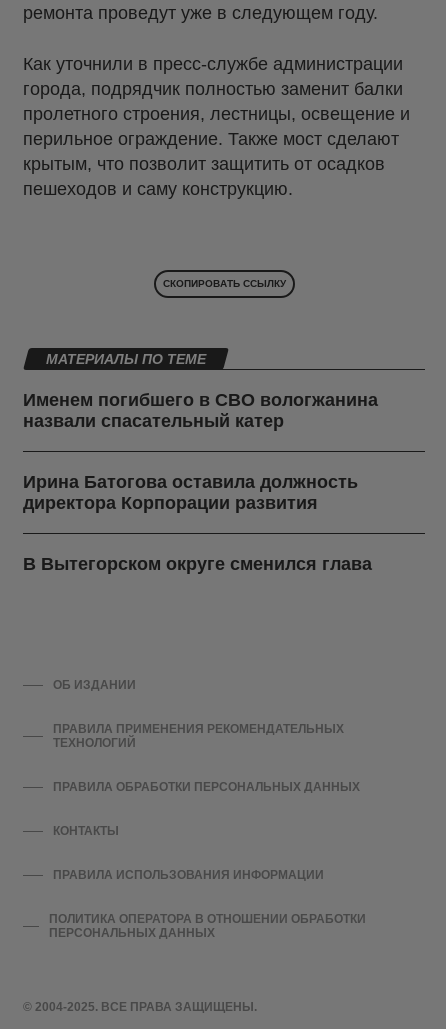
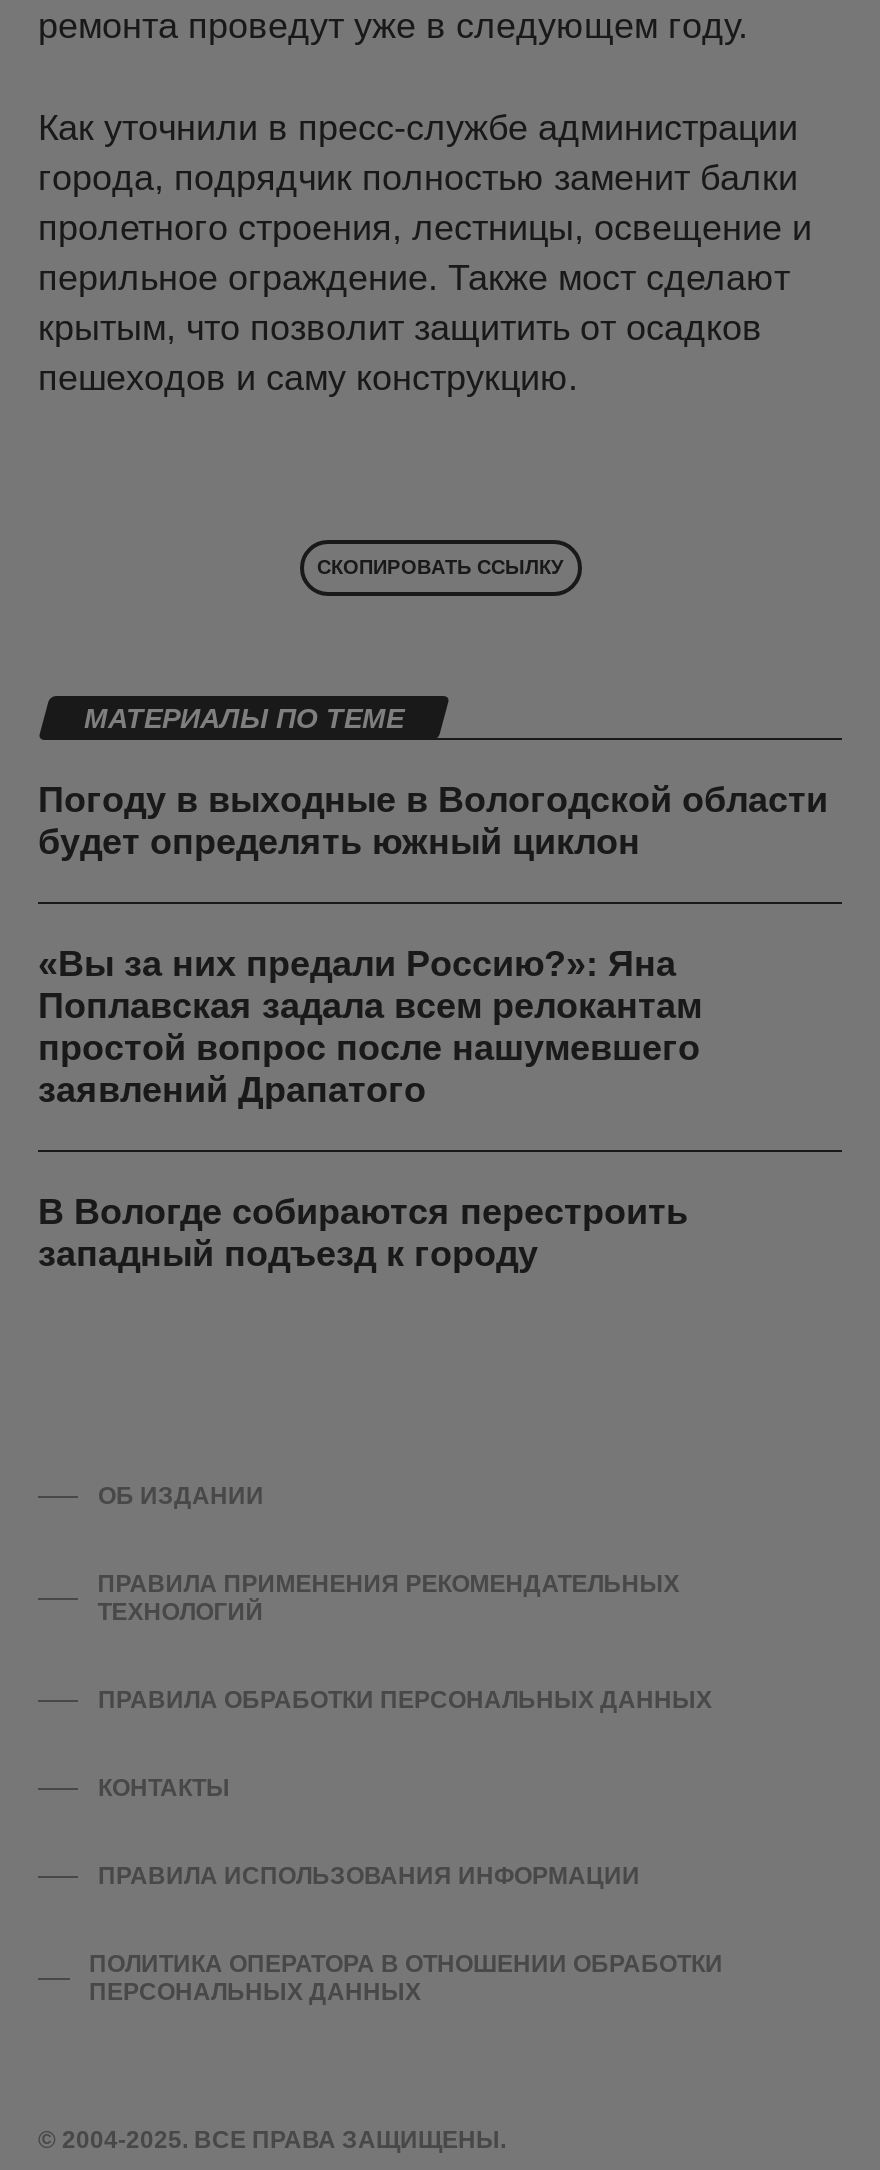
- Именем погибшего в СВО вологжанина
- назвали спасательный катер
+ Погоду в выходные в Вологодской области
+ будет определять южный циклон

- Ирина Батогова оставила должность
- директора Корпорации развития
+ «Вы за них предали Россию?»: Яна
+ Поплавская задала всем релокантам
+ простой вопрос после нашумевшего
+ заявлений Драпатого

- В Вытегорском округе сменился глава
+ В Вологде собираются перестроить
+ западный подъезд к городу
